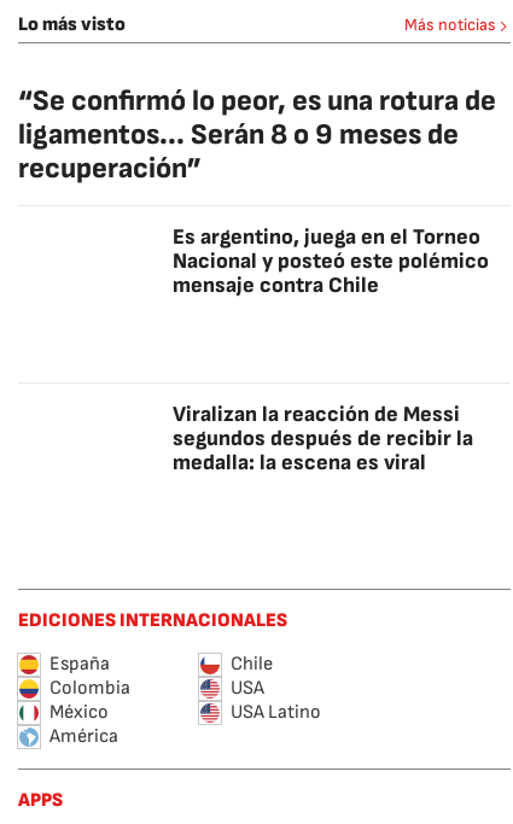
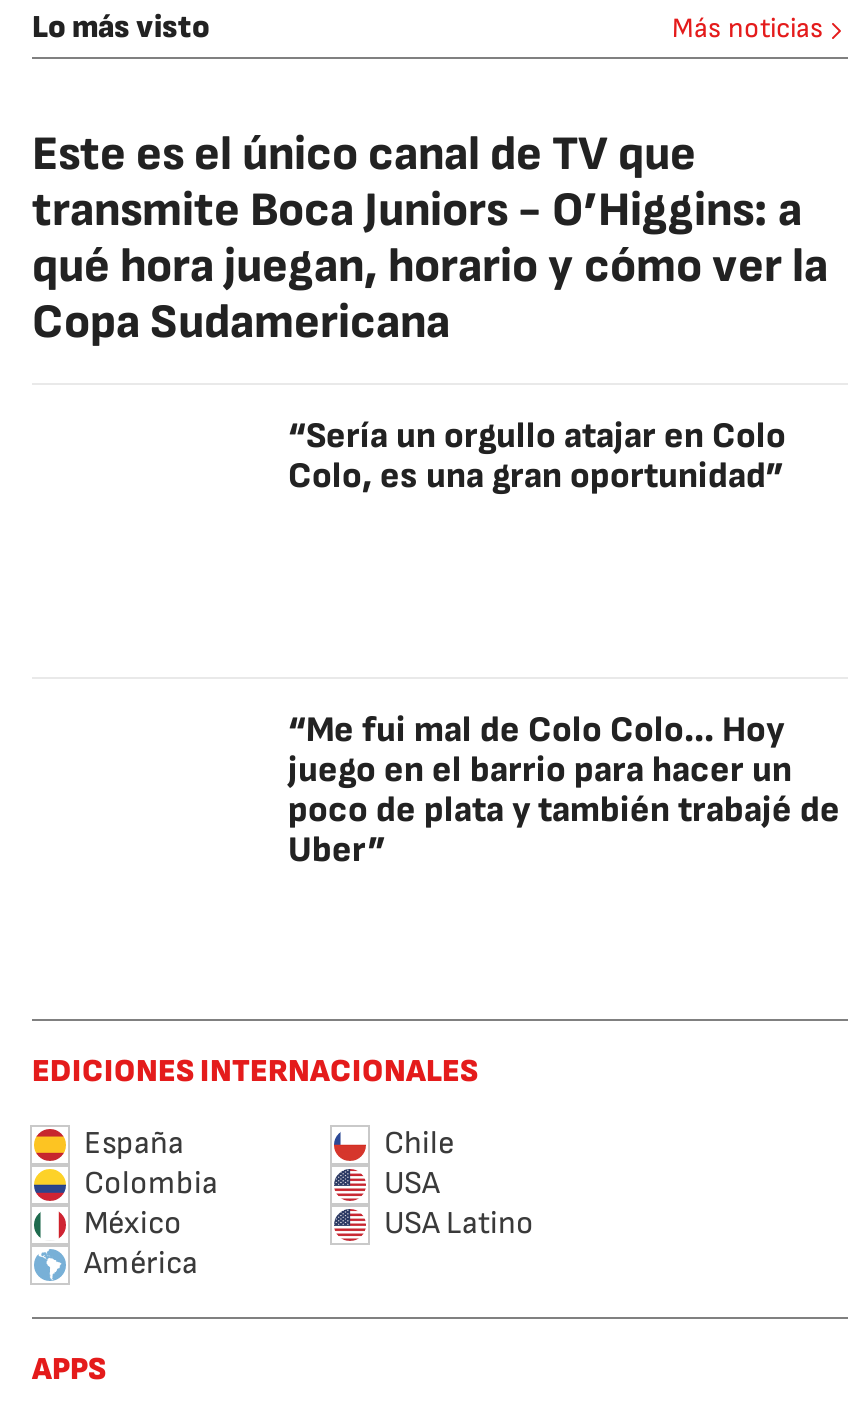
- “Se confirmó lo peor, es una rotura de
- ligamentos... Serán 8 o 9 meses de
- recuperación”
+ Este es el único canal de TV que
+ transmite Boca Juniors - O’Higgins: a
+ qué hora juegan, horario y cómo ver la
+ Copa Sudamericana

- Es argentino, juega en el Torneo
- Nacional y posteó este polémico
- mensaje contra Chile
+ “Sería un orgullo atajar en Colo
+ Colo, es una gran oportunidad”

- Viralizan la reacción de Messi
- segundos después de recibir la
- medalla: la escena es viral
+ “Me fui mal de Colo Colo... Hoy
+ juego en el barrio para hacer un
+ poco de plata y también trabajé de
+ Uber”
